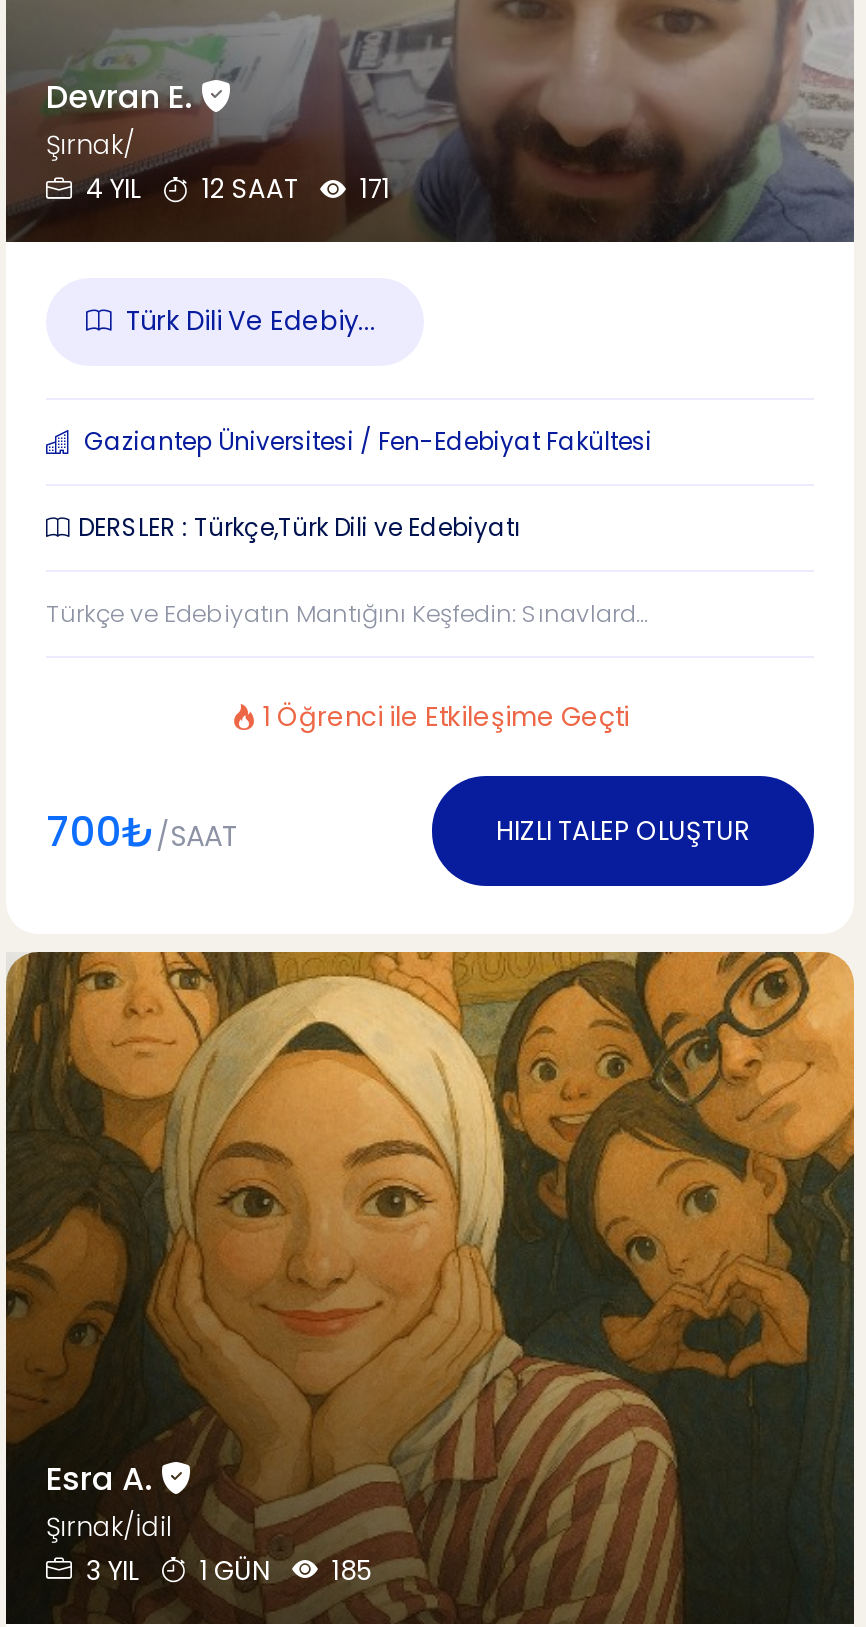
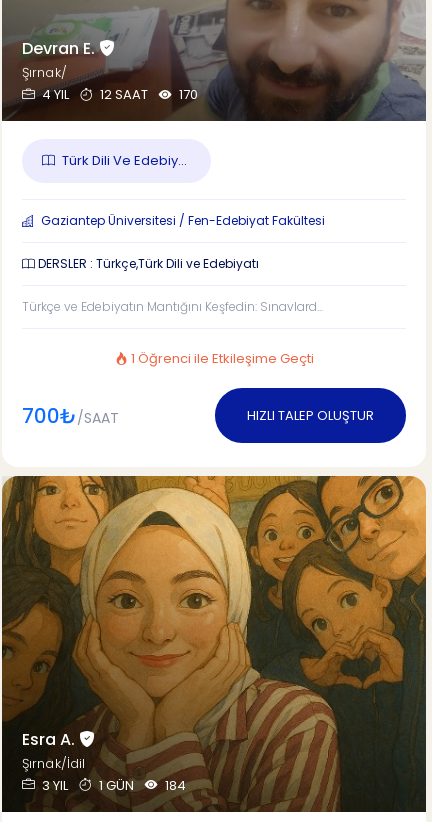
- 4 YIL 12 SAAT 171
+ 4 YIL 12 SAAT 170

- 3 YIL 1 GÜN 185
+ 3 YIL 1 GÜN 184
